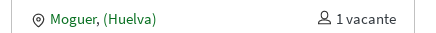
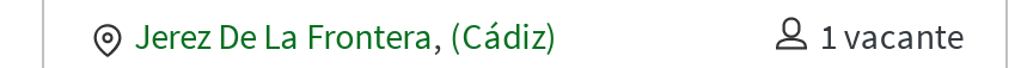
- Moguer, (Huelva)
+ Jerez De La Frontera, (Cádiz)
